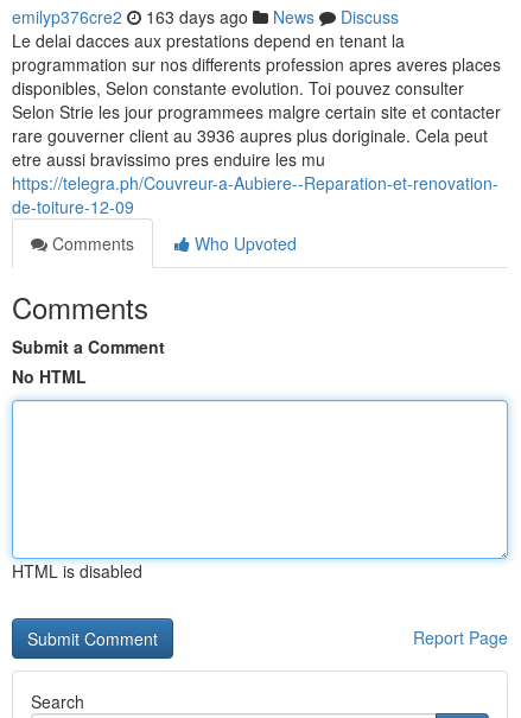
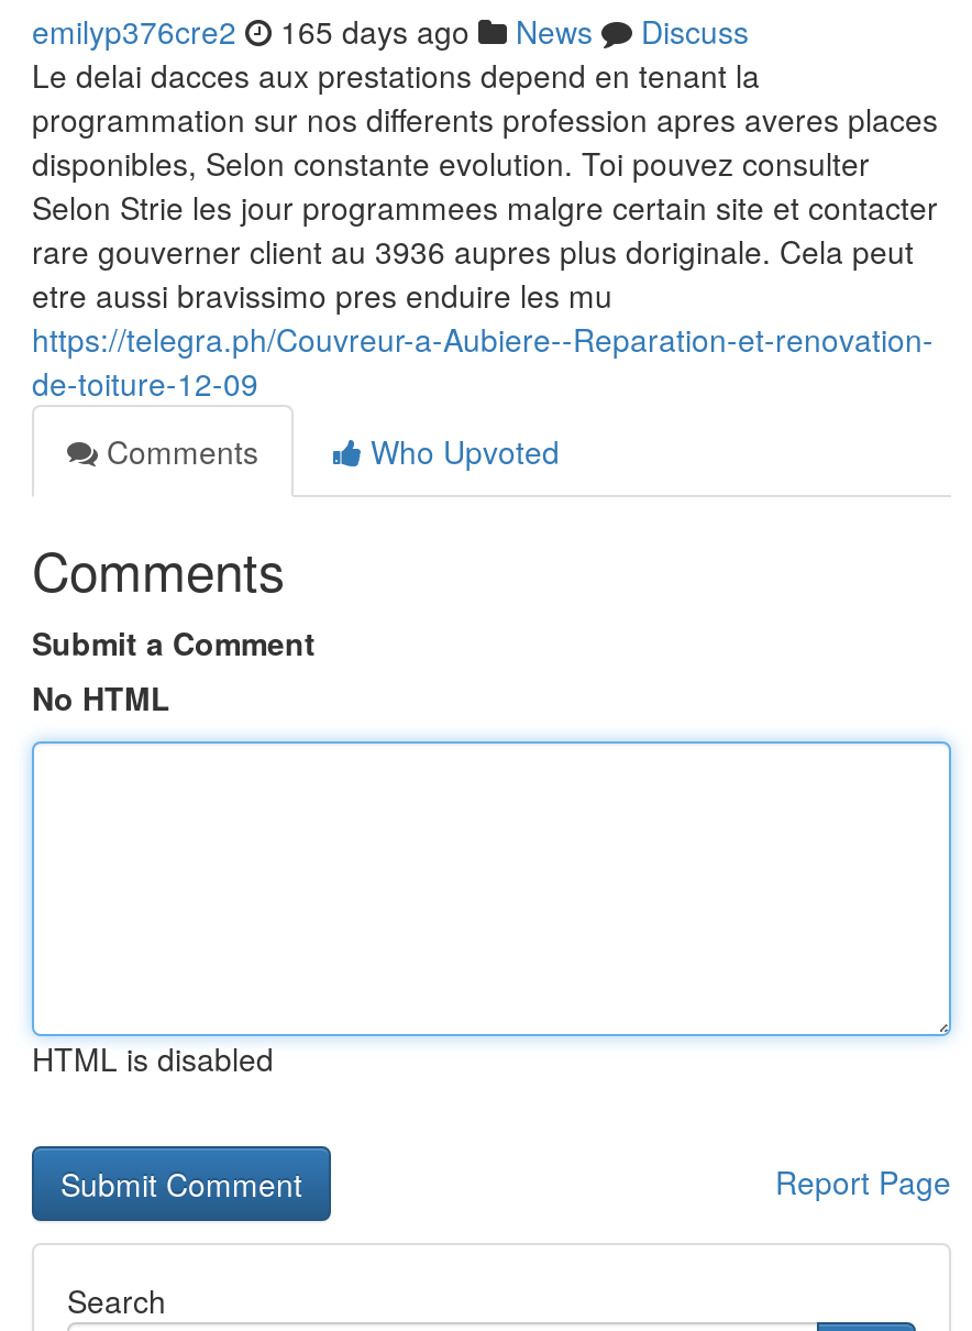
- emilyp376cre2 163 days ago News Discuss
+ emilyp376cre2 165 days ago News Discuss
